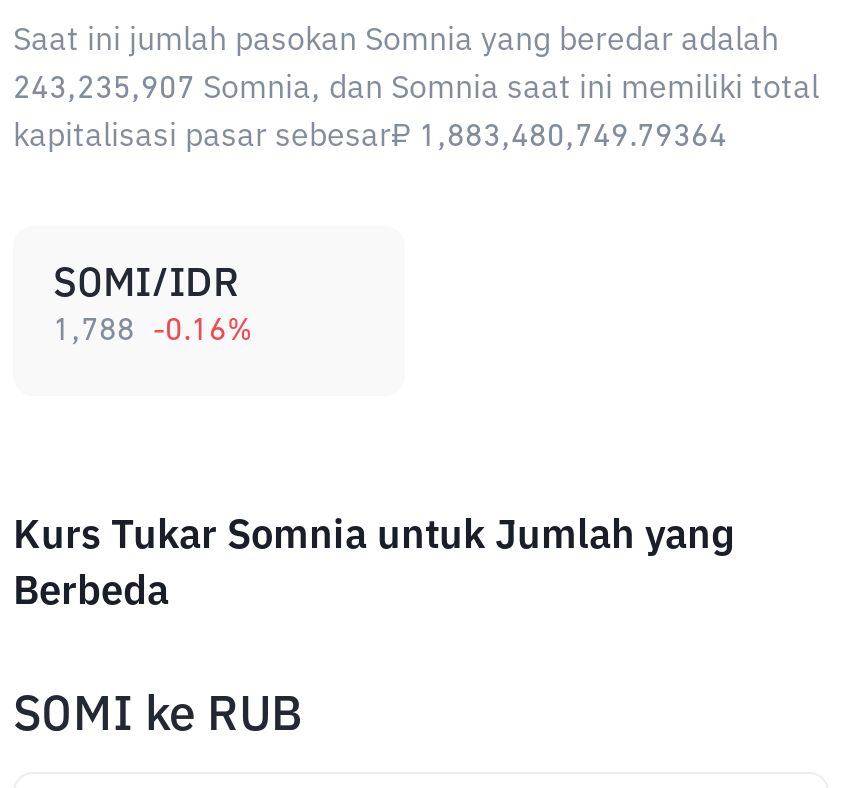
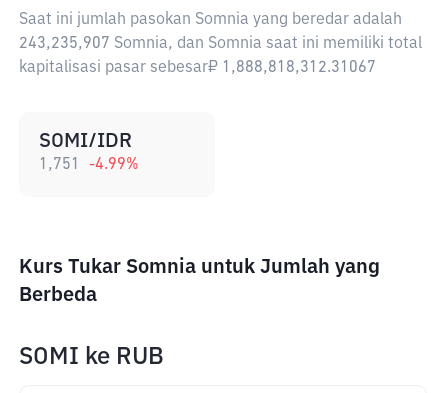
- kapitalisasi pasar sebesar₽ 1,883,480,749.79364
+ kapitalisasi pasar sebesar₽ 1,888,818,312.31067

- 1,788 -0.16%
+ 1,751 -4.99%
